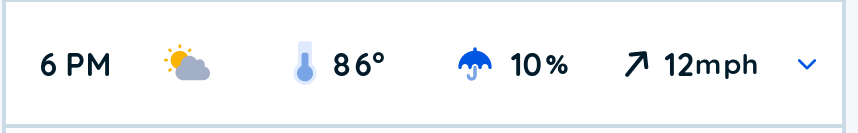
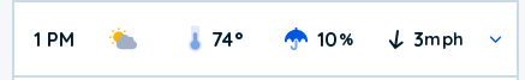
- 6 PM
+ 1 PM

- 86°
+ 74°

- 12mph
+ 3mph
